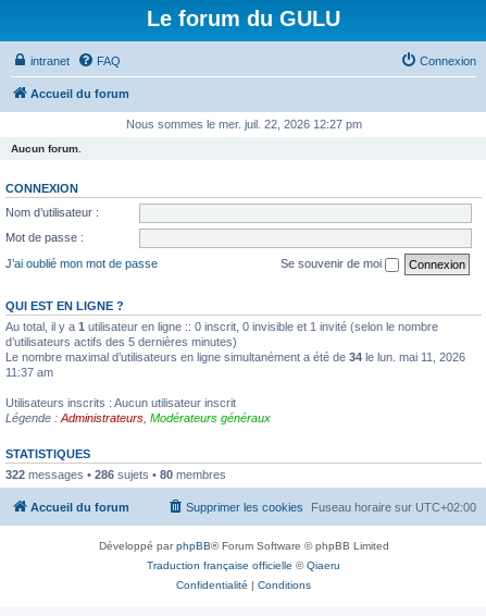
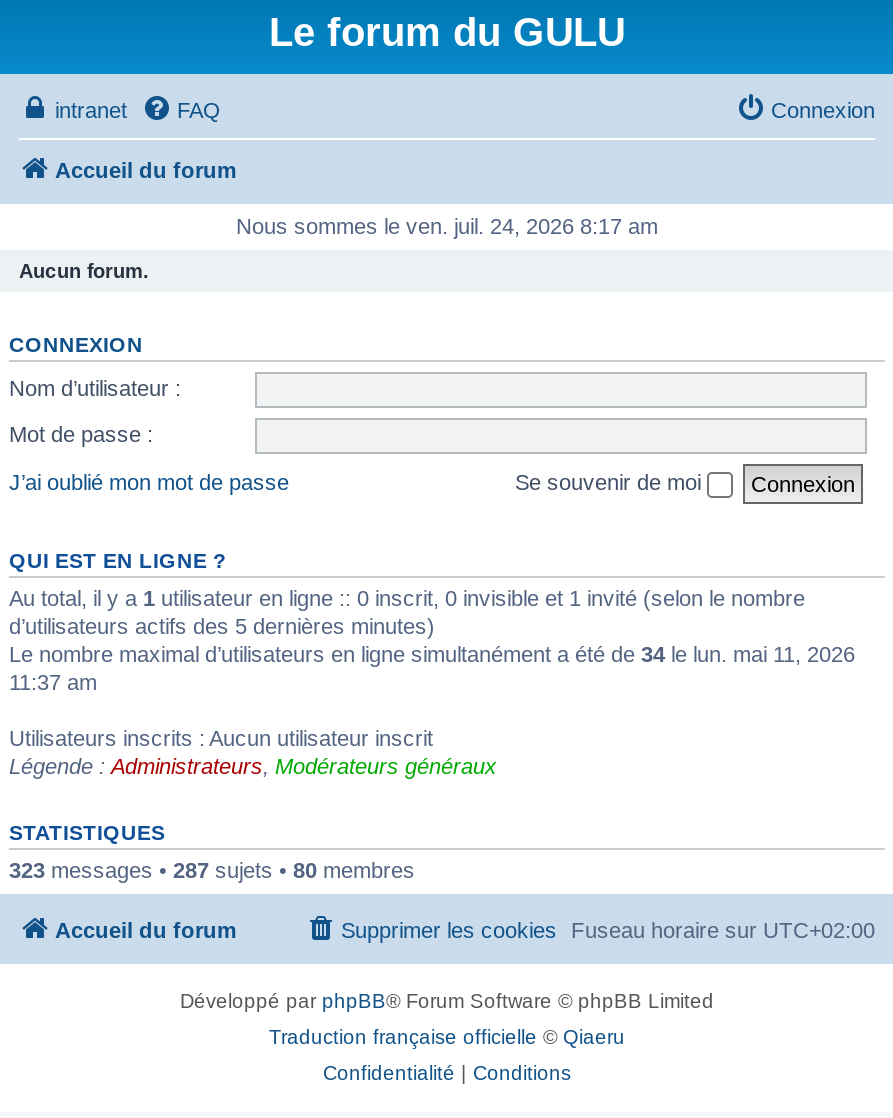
- Nous sommes le mer. juil. 22, 2026 12:27 pm
+ Nous sommes le ven. juil. 24, 2026 8:17 am

- 322 messages • 286 sujets • 80 membres
+ 323 messages • 287 sujets • 80 membres
